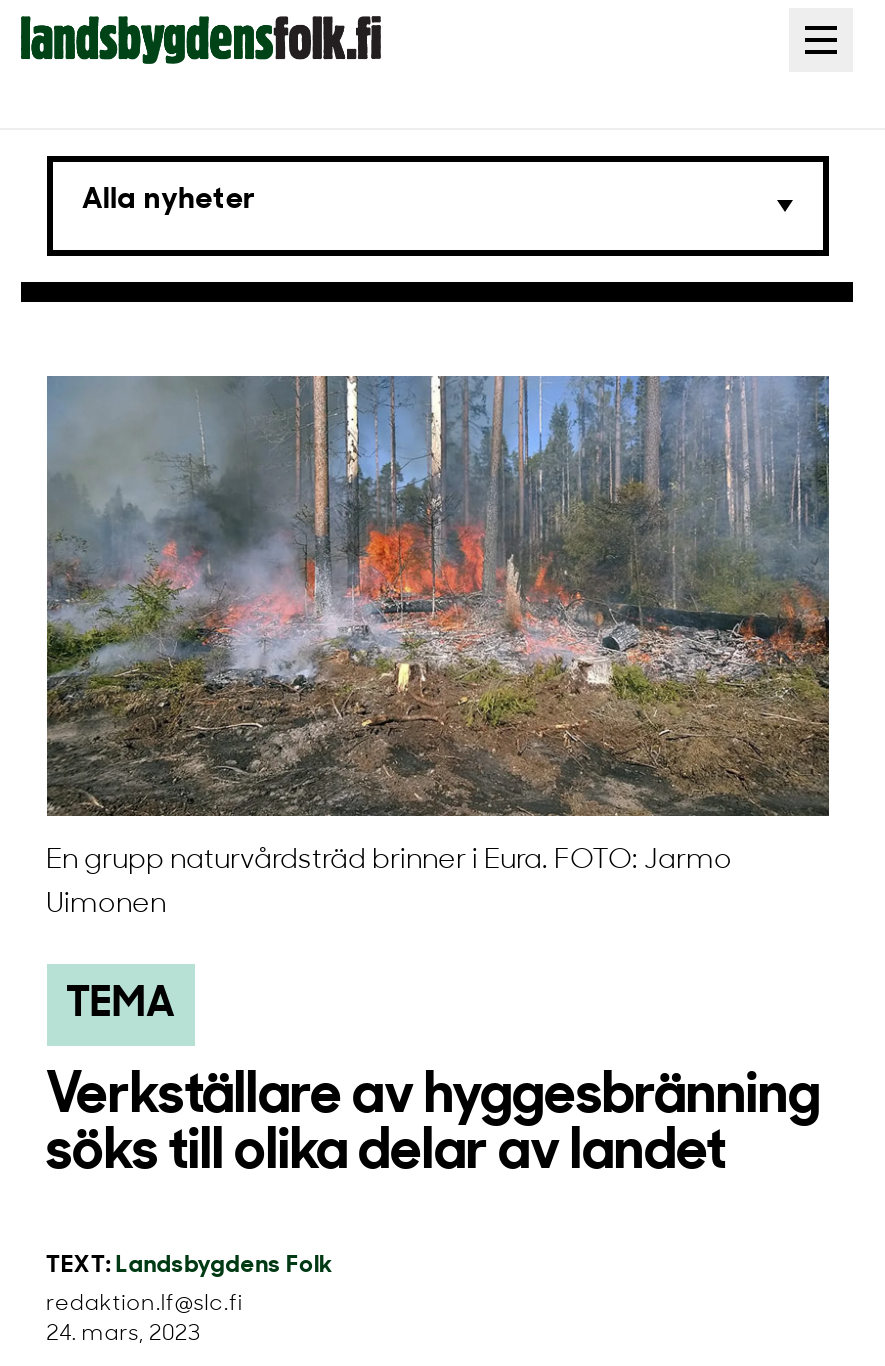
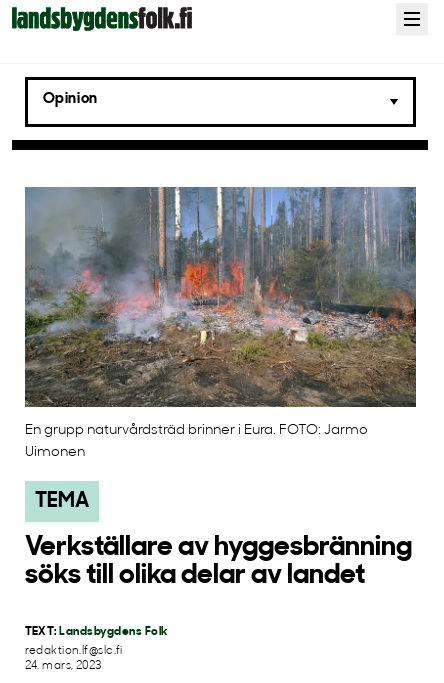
- Alla nyheter
+ Opinion
